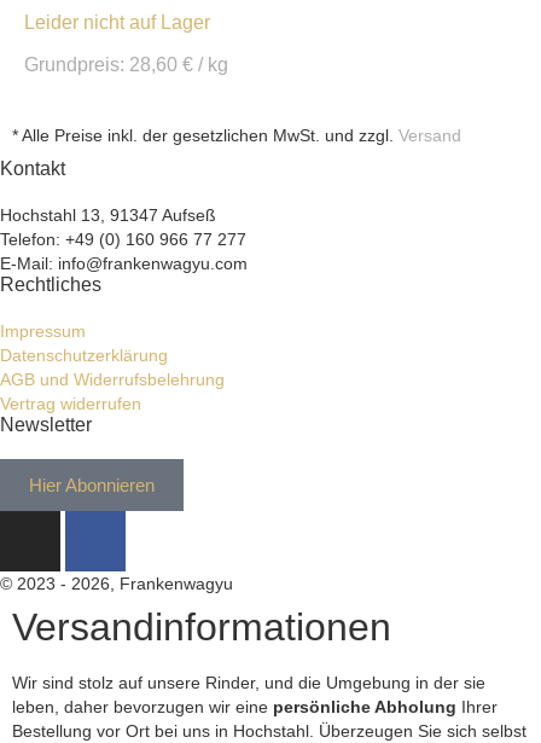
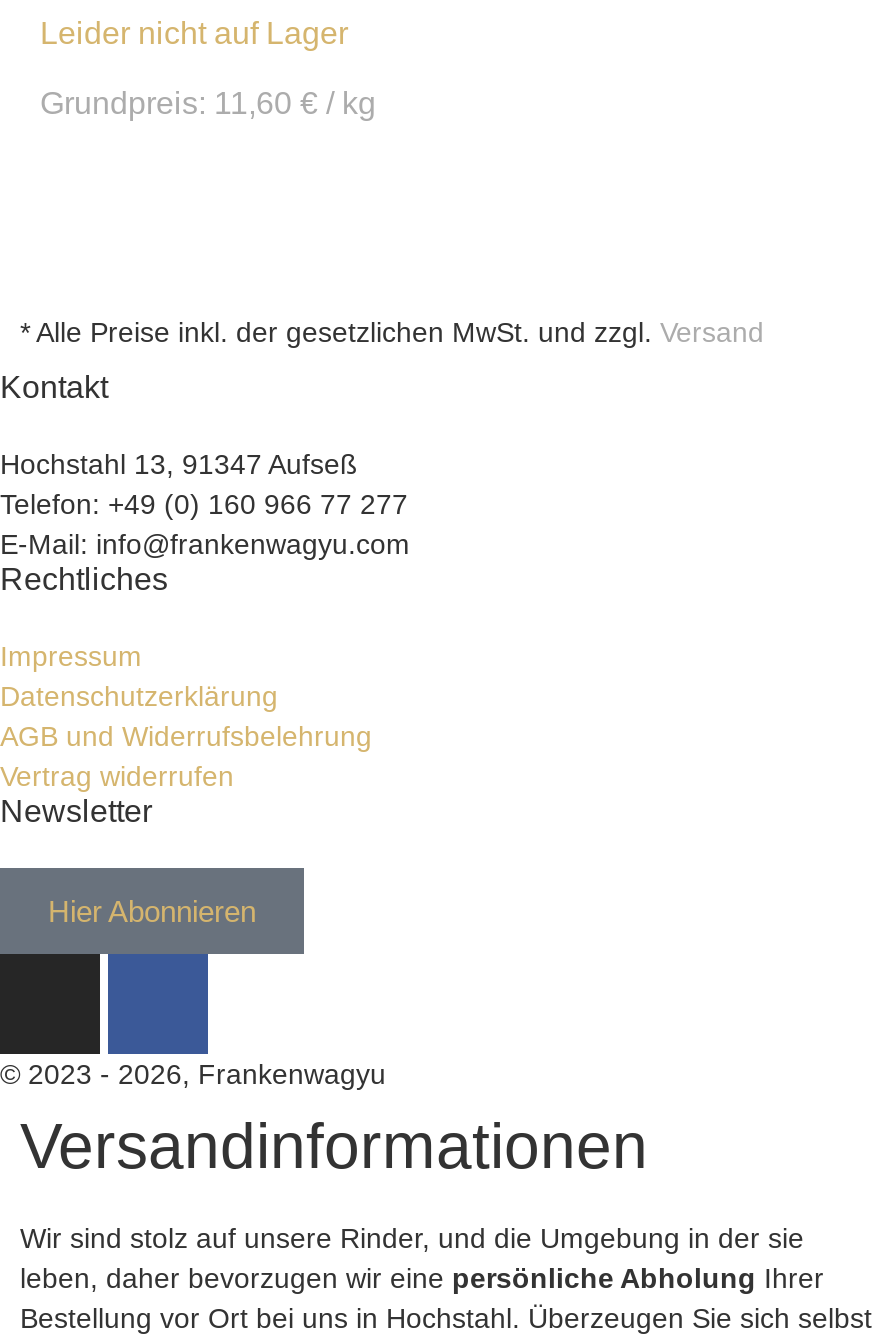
- Grundpreis: 28,60 €/ kg
+ Grundpreis: 11,60 €/ kg
